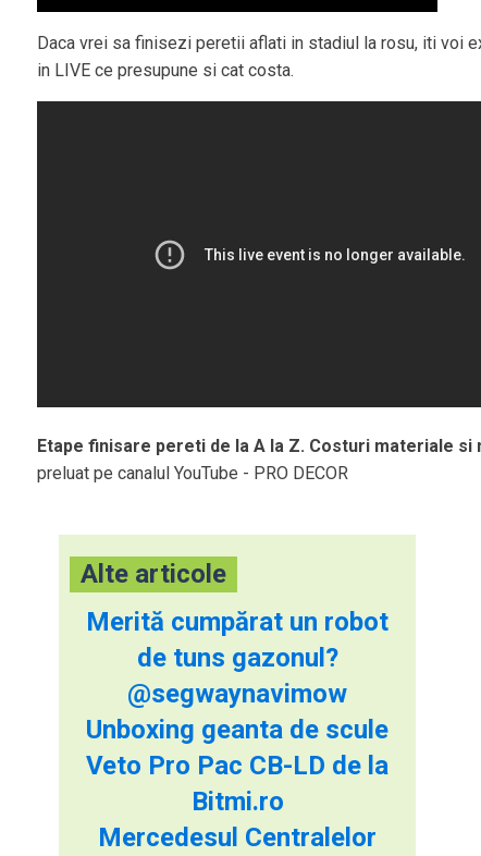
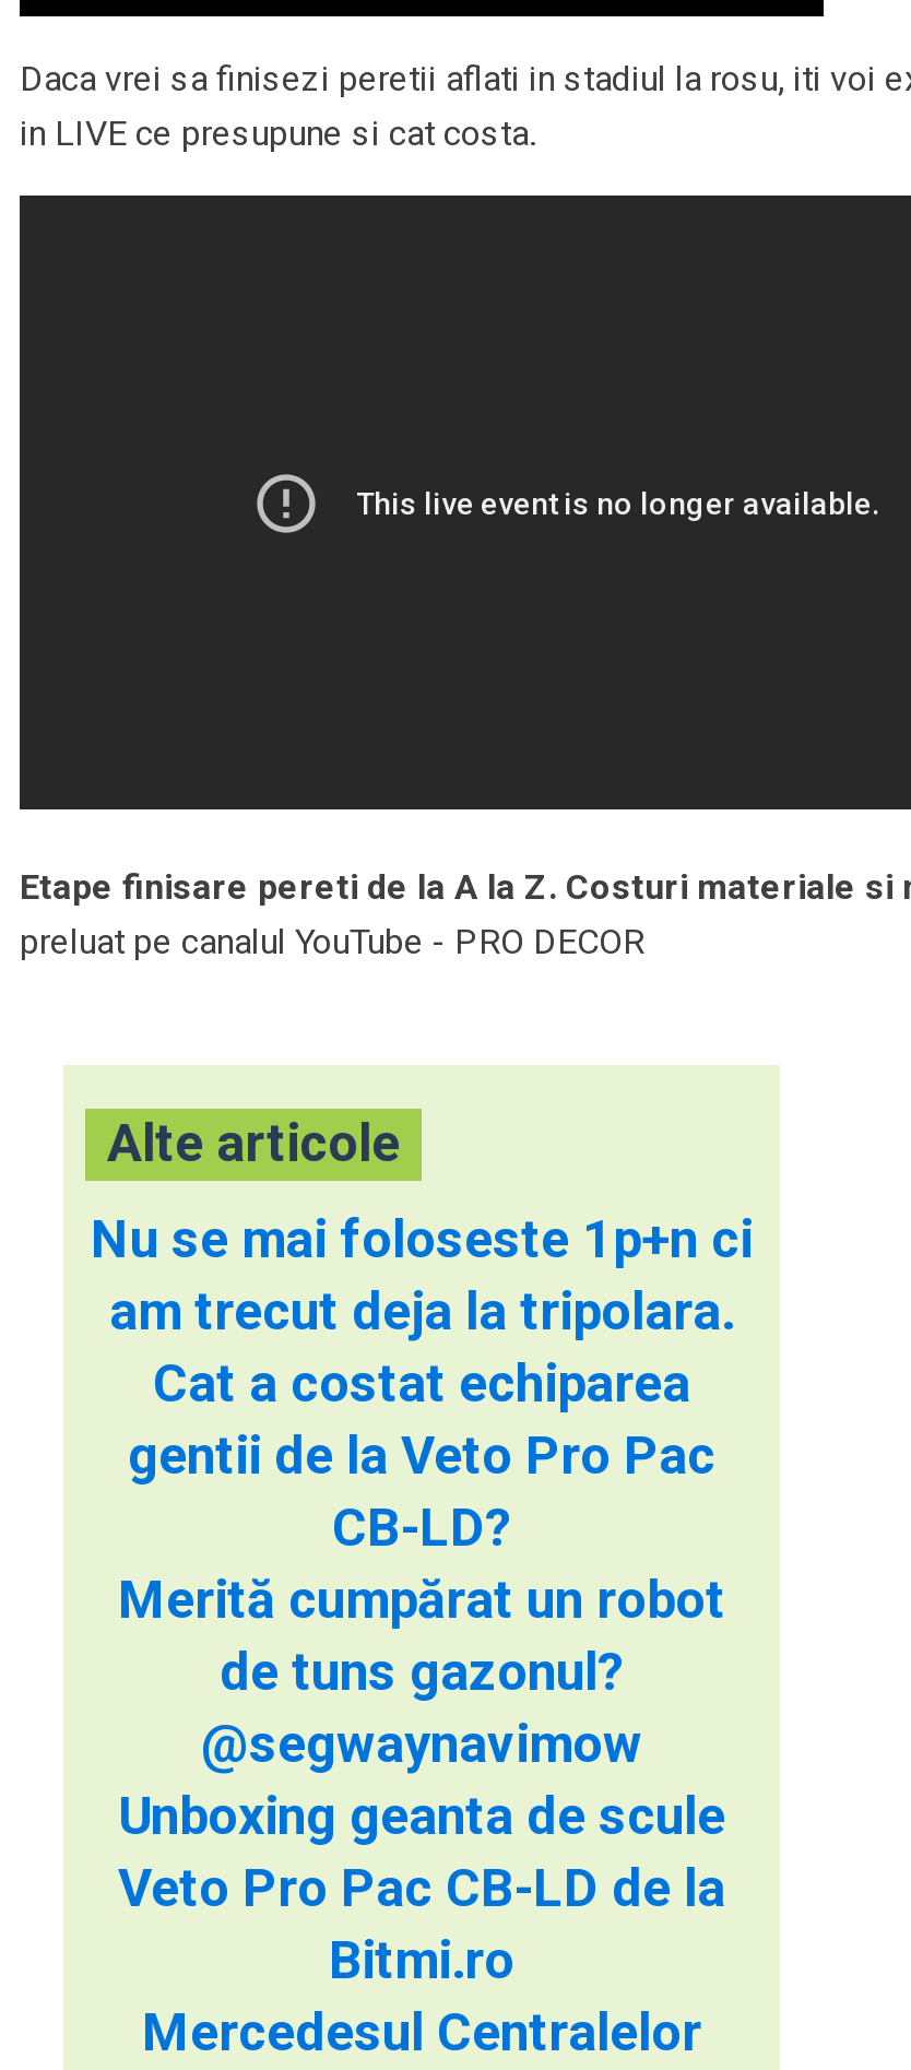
+ Nu se mai foloseste 1p+n ci
+ am trecut deja la tripolara.
+ Cat a costat echiparea
+ gentii de la Veto Pro Pac
+ CB-LD?
